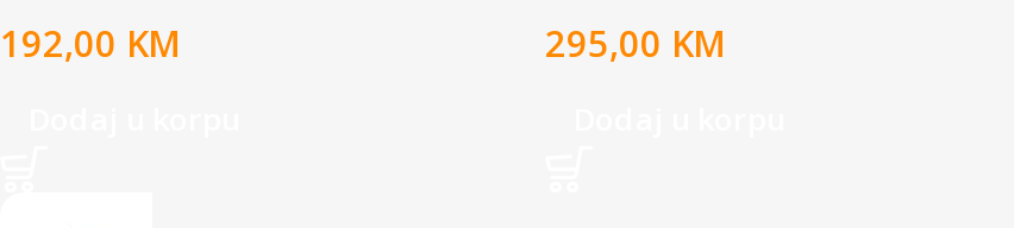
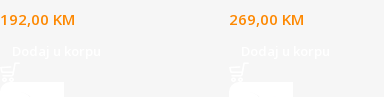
- 295,00 KM
+ 269,00 KM
